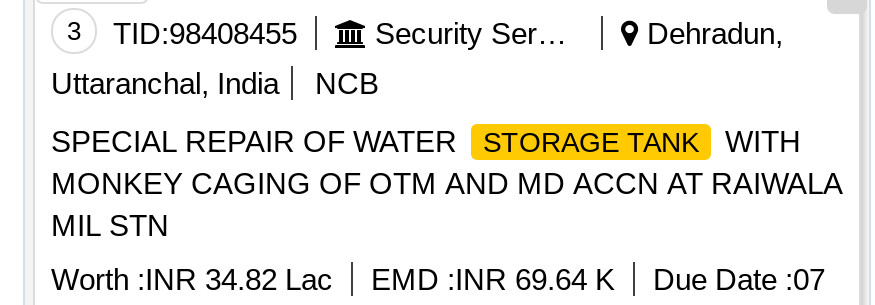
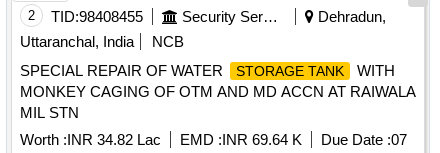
- 3 TID:98408455
+ 2 TID:98408455
